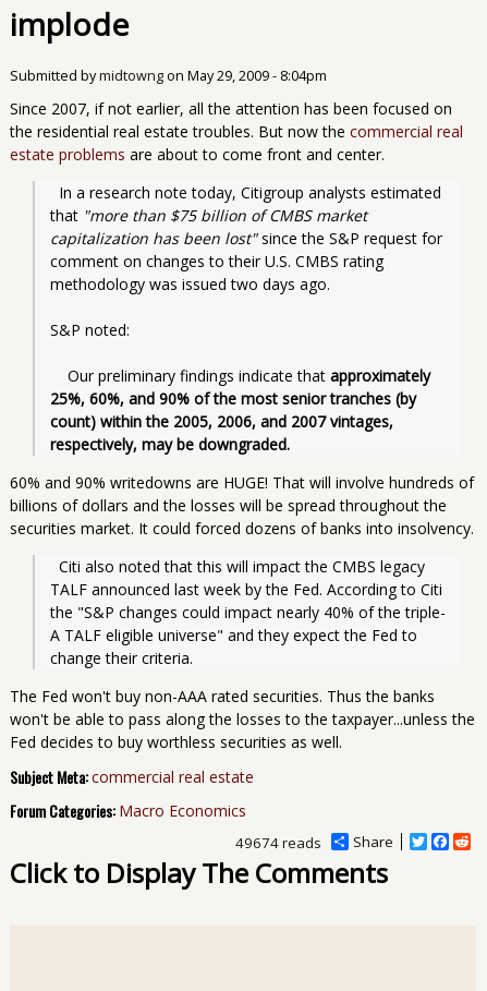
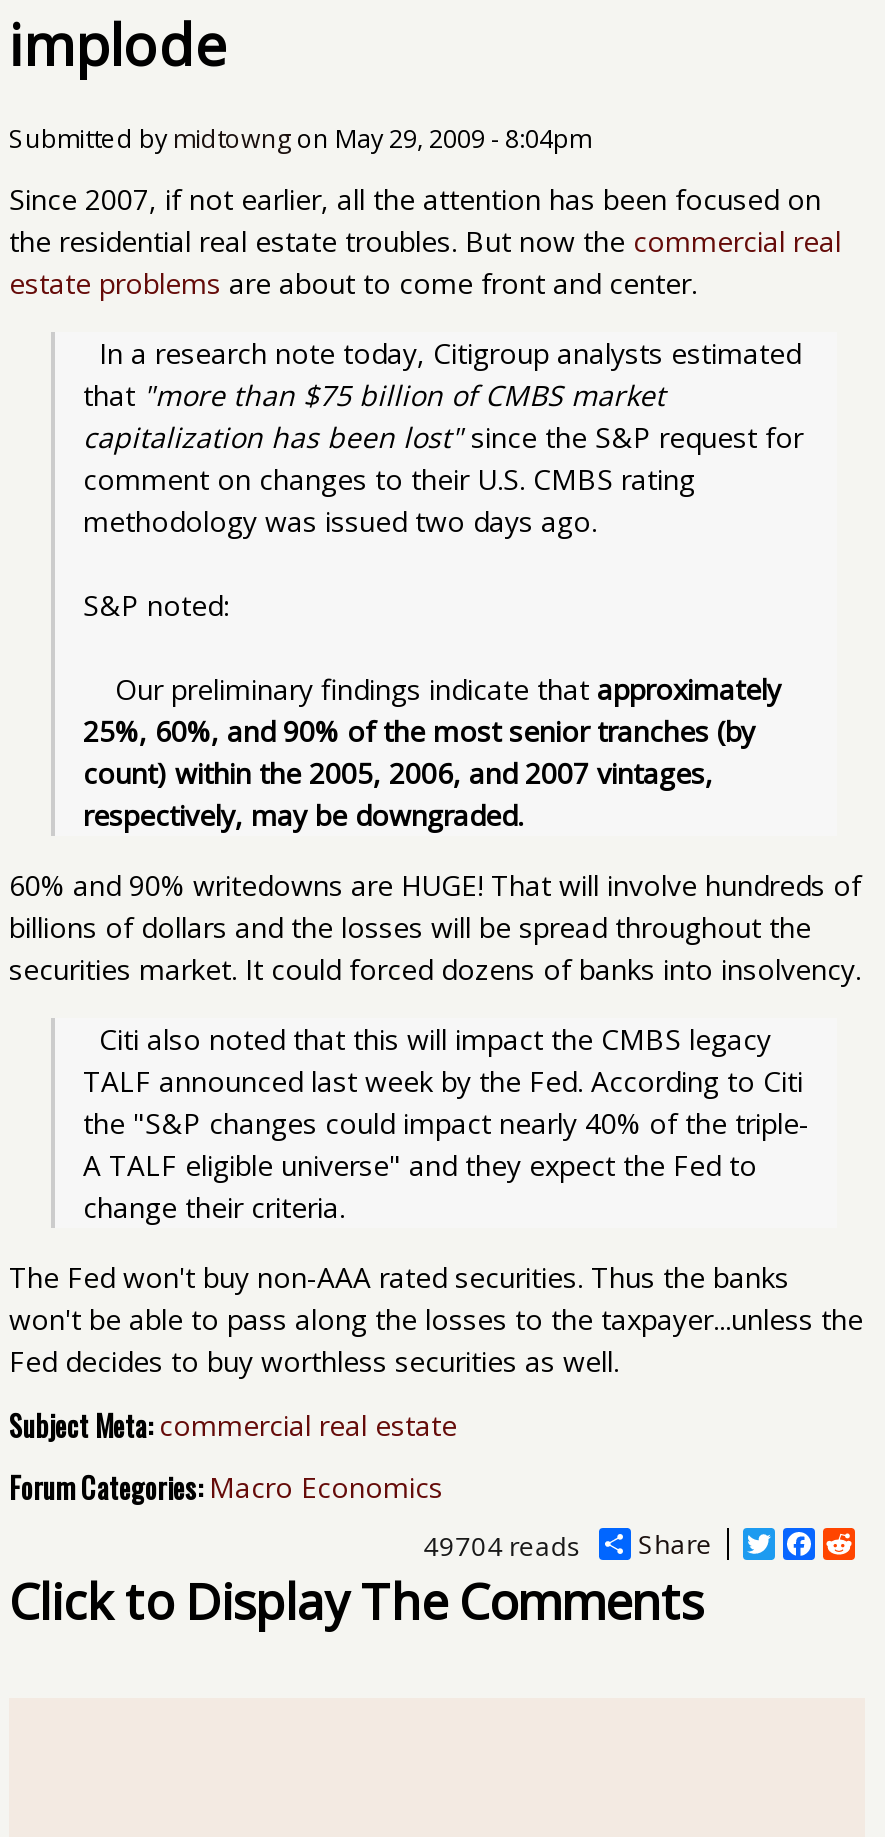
- 49674 reads
+ 49704 reads
